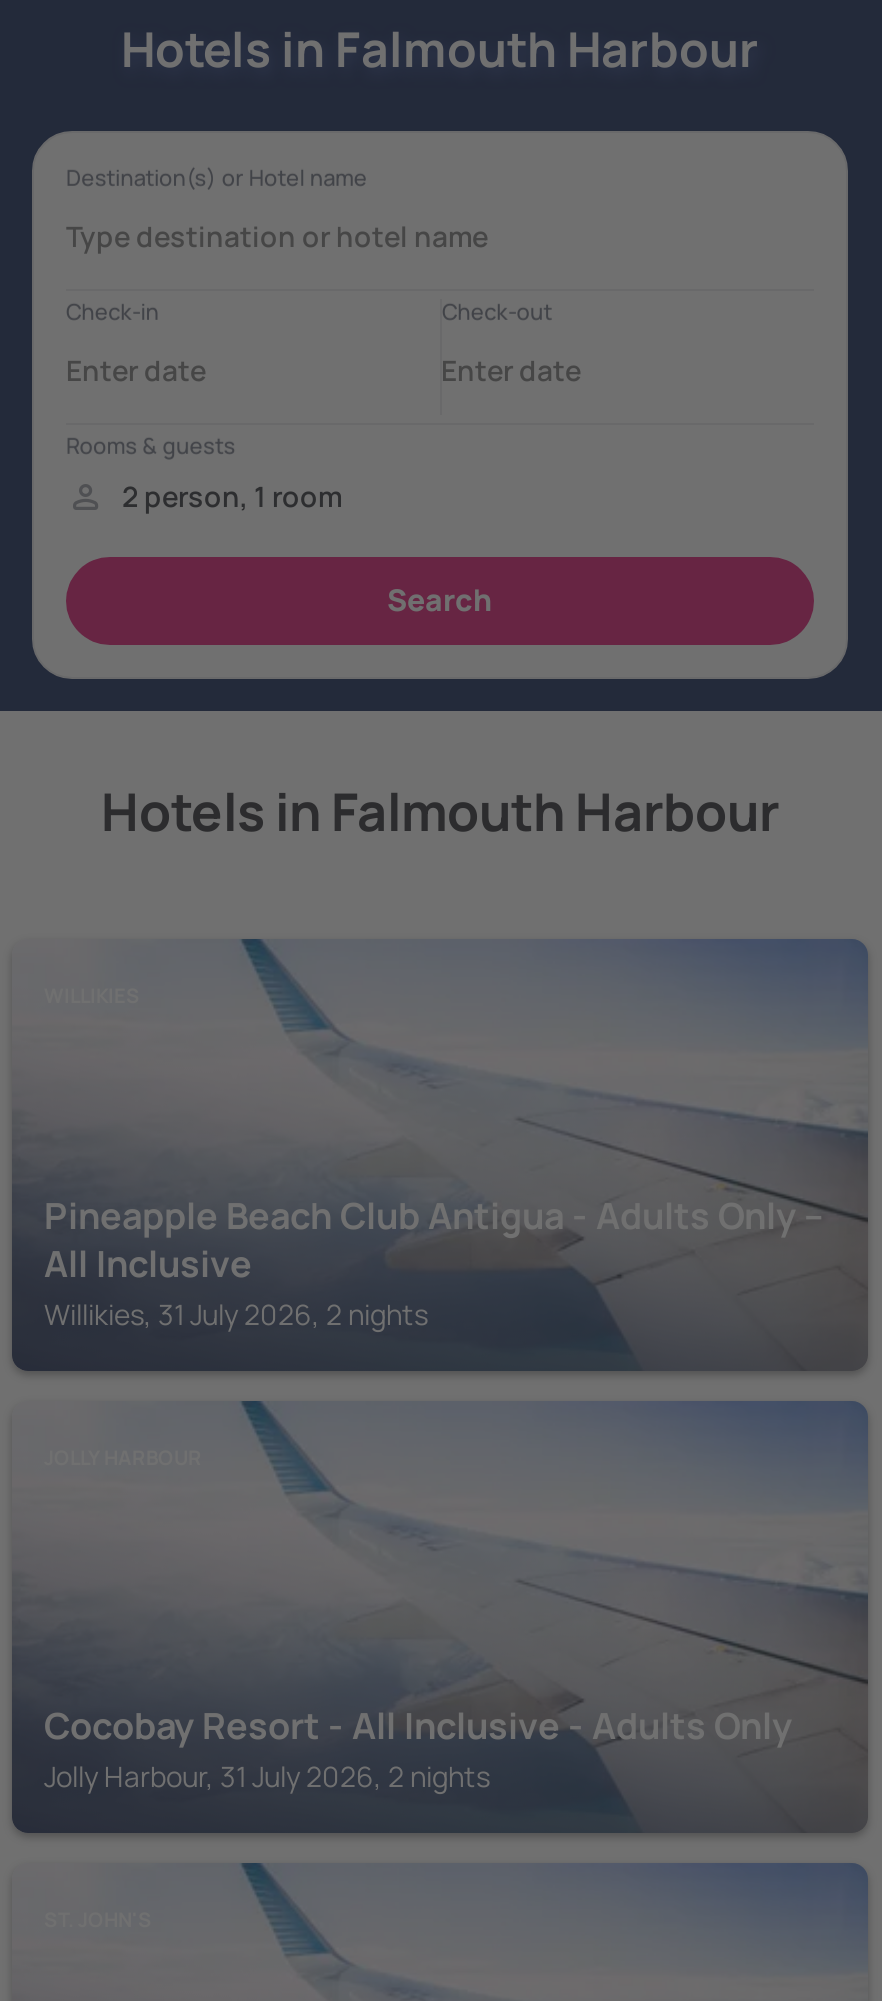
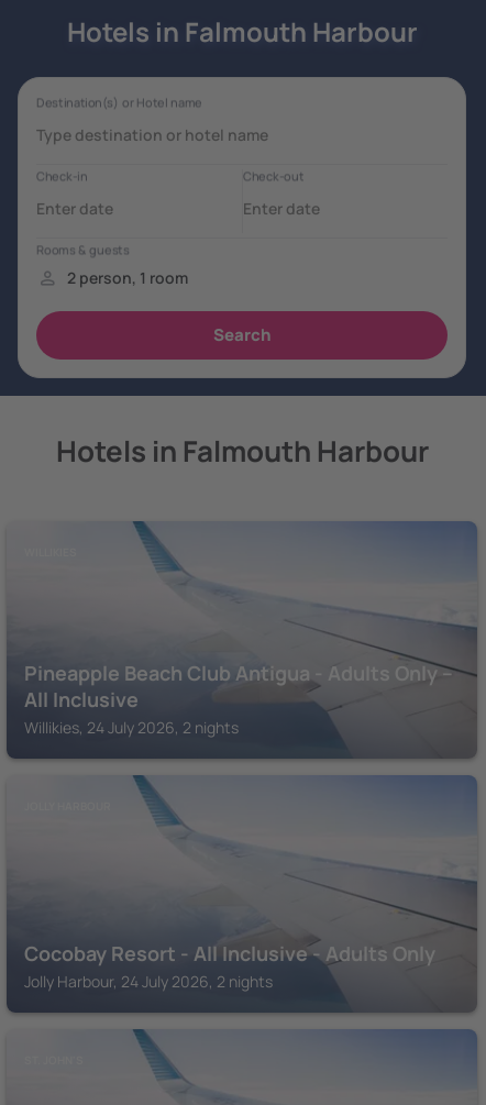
- Willikies, 31 July 2026, 2 nights
+ Willikies, 24 July 2026, 2 nights

- Jolly Harbour, 31 July 2026, 2 nights
+ Jolly Harbour, 24 July 2026, 2 nights
